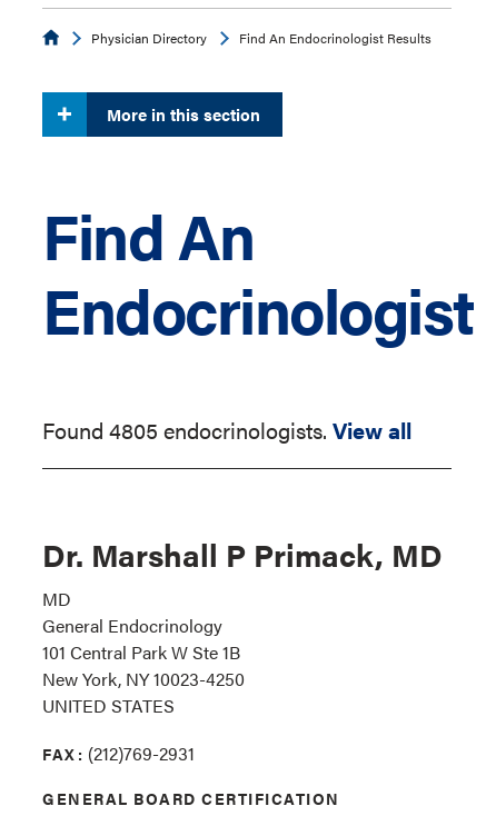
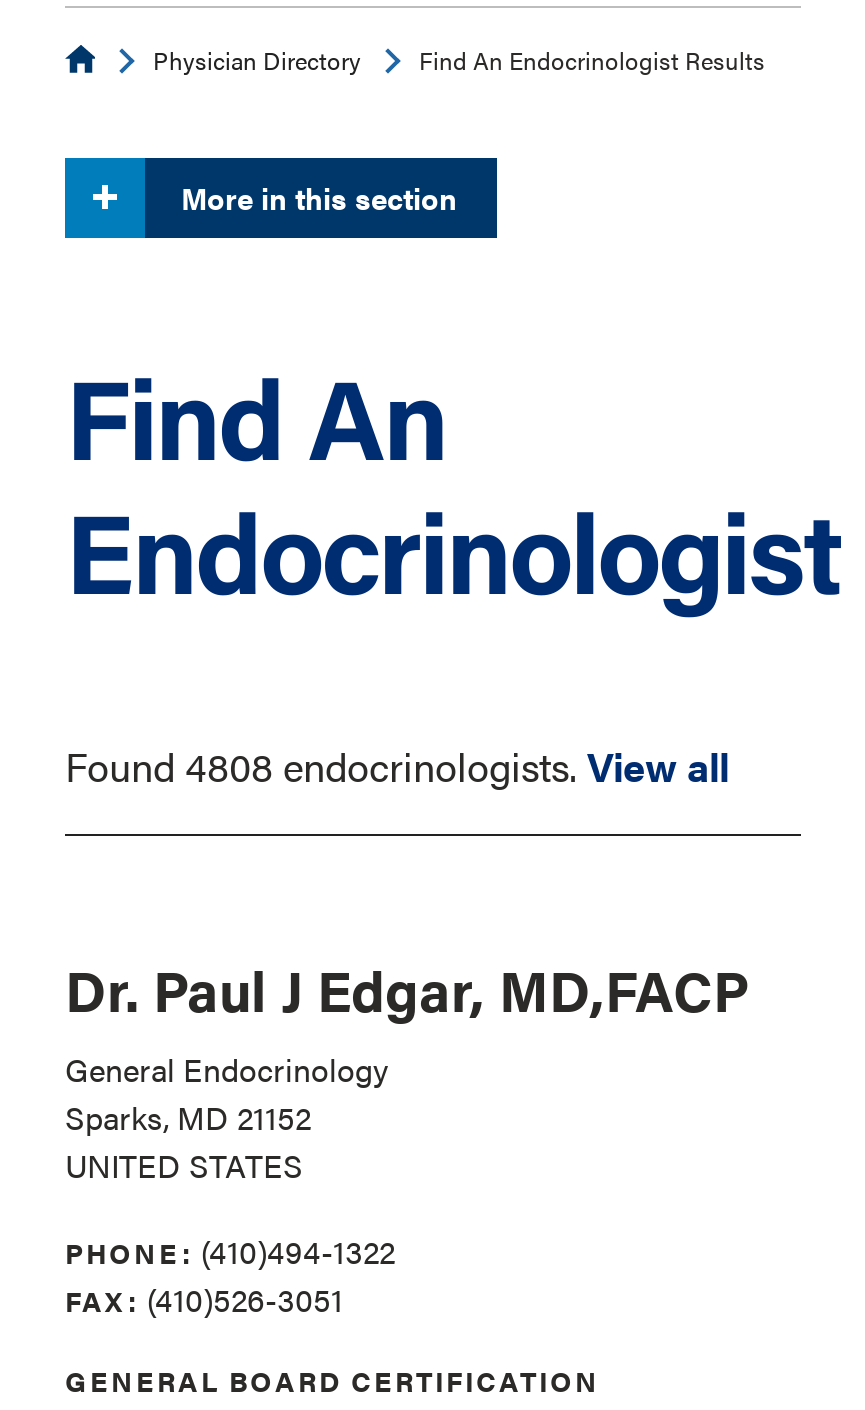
- Found 4805 endocrinologists. View all
+ Found 4808 endocrinologists. View all

- Dr. Marshall P Primack, MD
- MD
+ Dr. Paul J Edgar, MD,FACP

- 101 Central Park W Ste 1B
- New York, NY 10023-4250
+ Sparks, MD 21152

moved up: UNITED STATES

- FAX: (212)769-2931
+ PHONE: (410)494-1322
+ FAX: (410)526-3051
